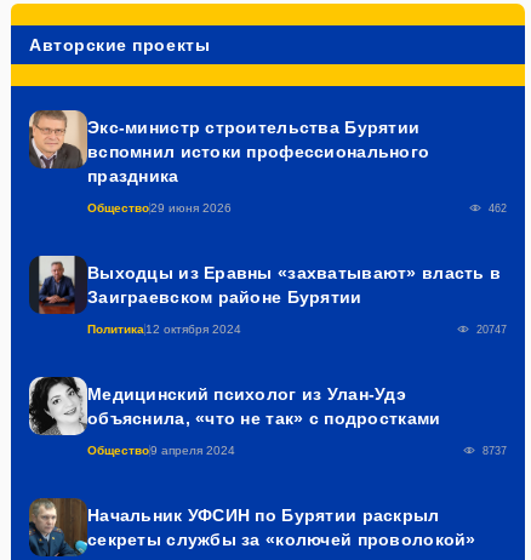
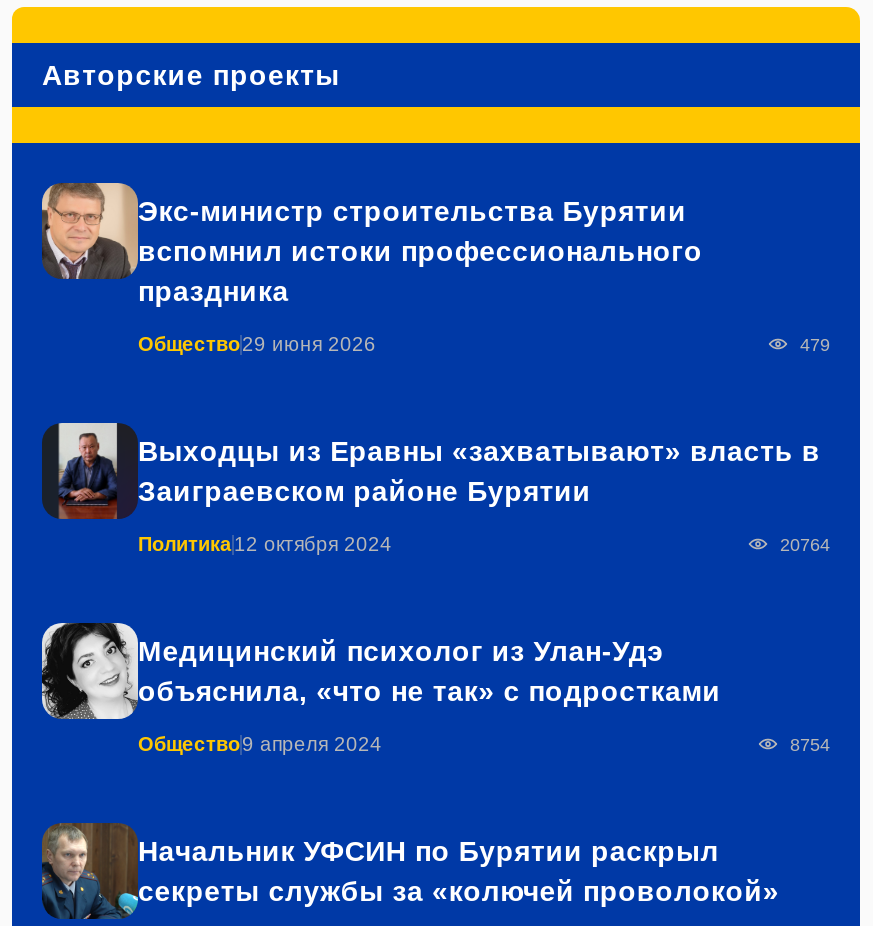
- 462
+ 479

- 20747
+ 20764

- 8737
+ 8754
